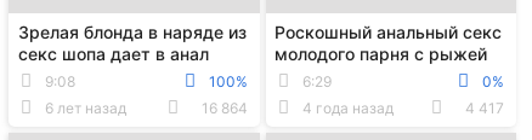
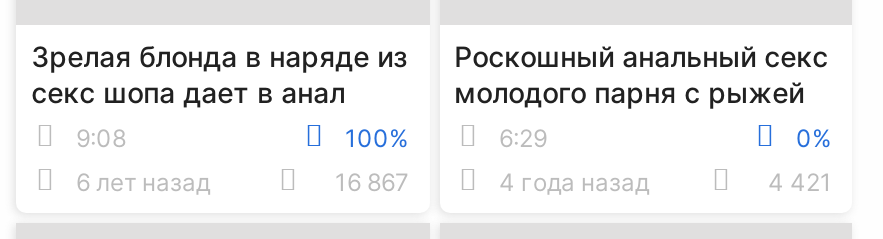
- 16 864
+ 16 867

- 4 417
+ 4 421
